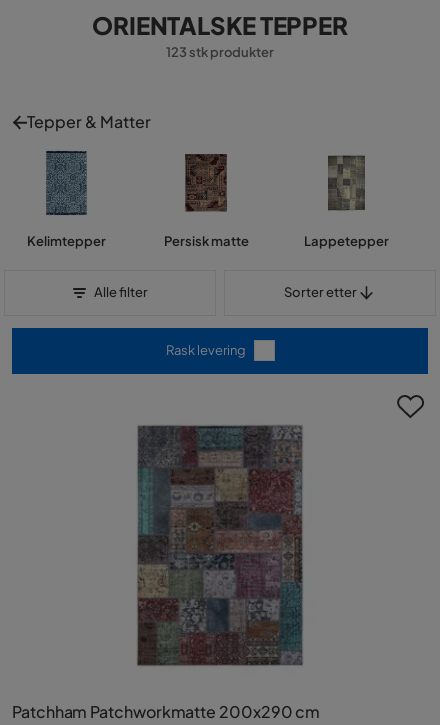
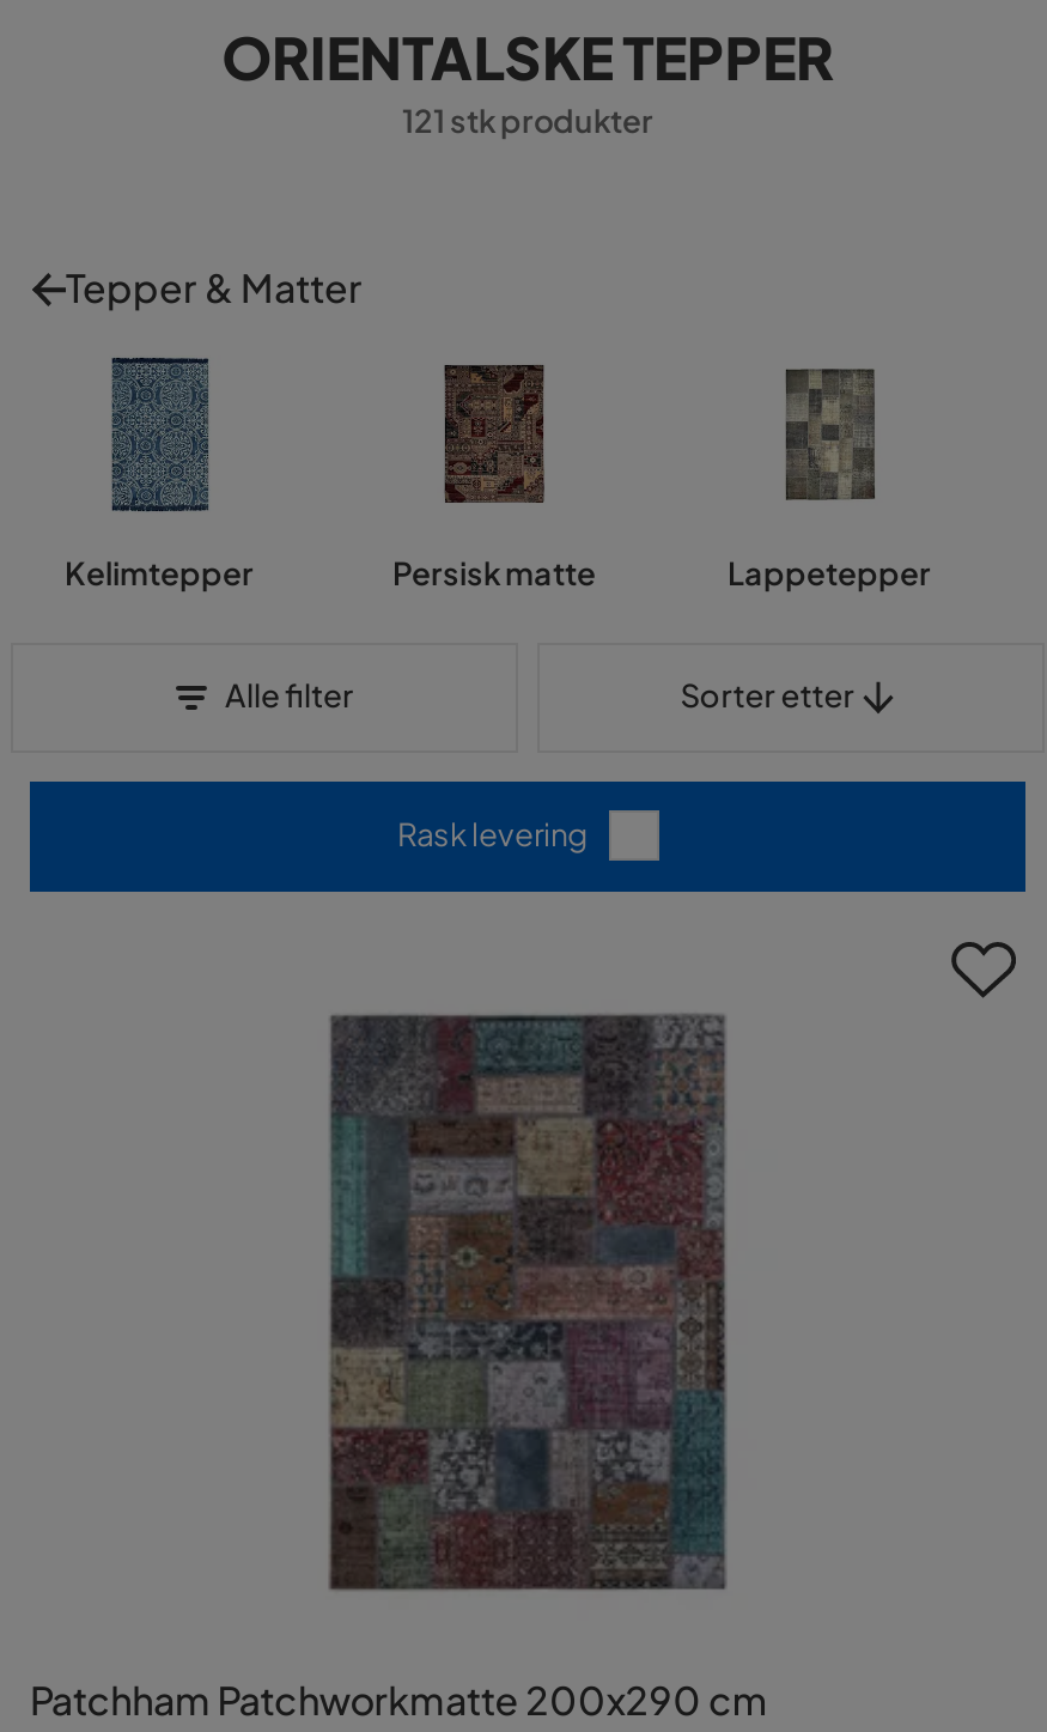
- 123 stk produkter
+ 121 stk produkter
